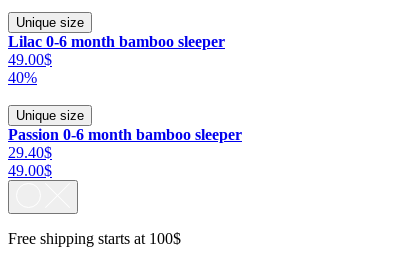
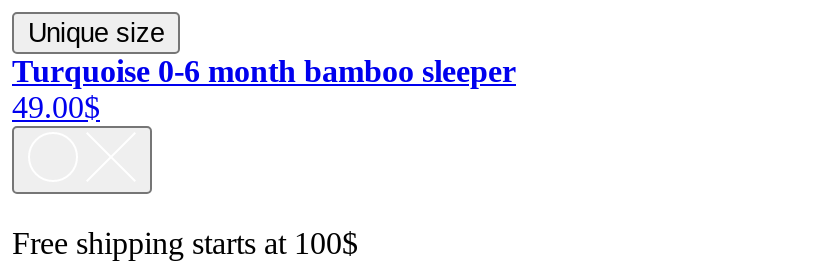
- Lilac 0-6 month bamboo sleeper
- 49.00$
- 40%
- Unique size
- Passion 0-6 month bamboo sleeper
- 29.40$
+ Turquoise 0-6 month bamboo sleeper
